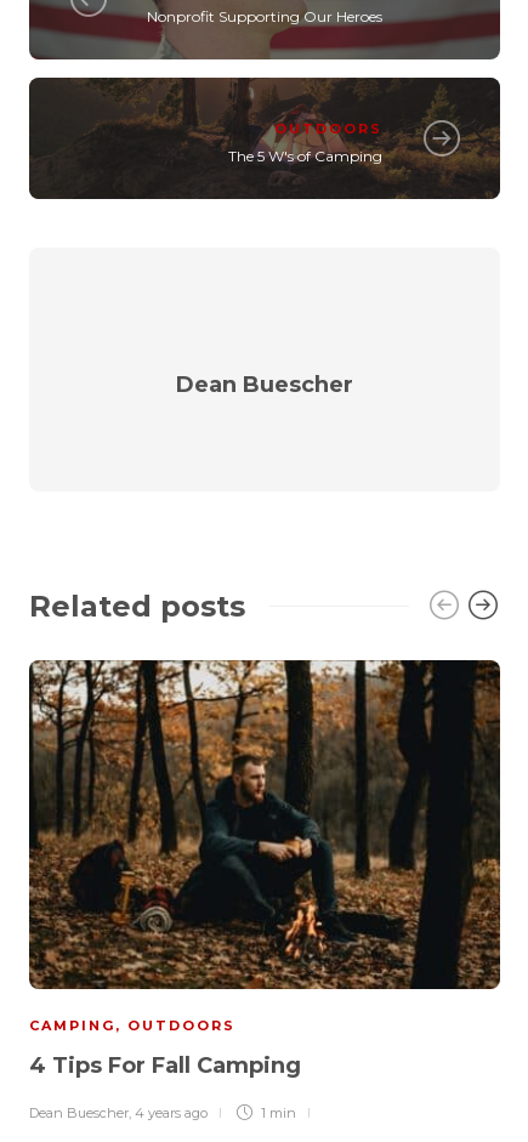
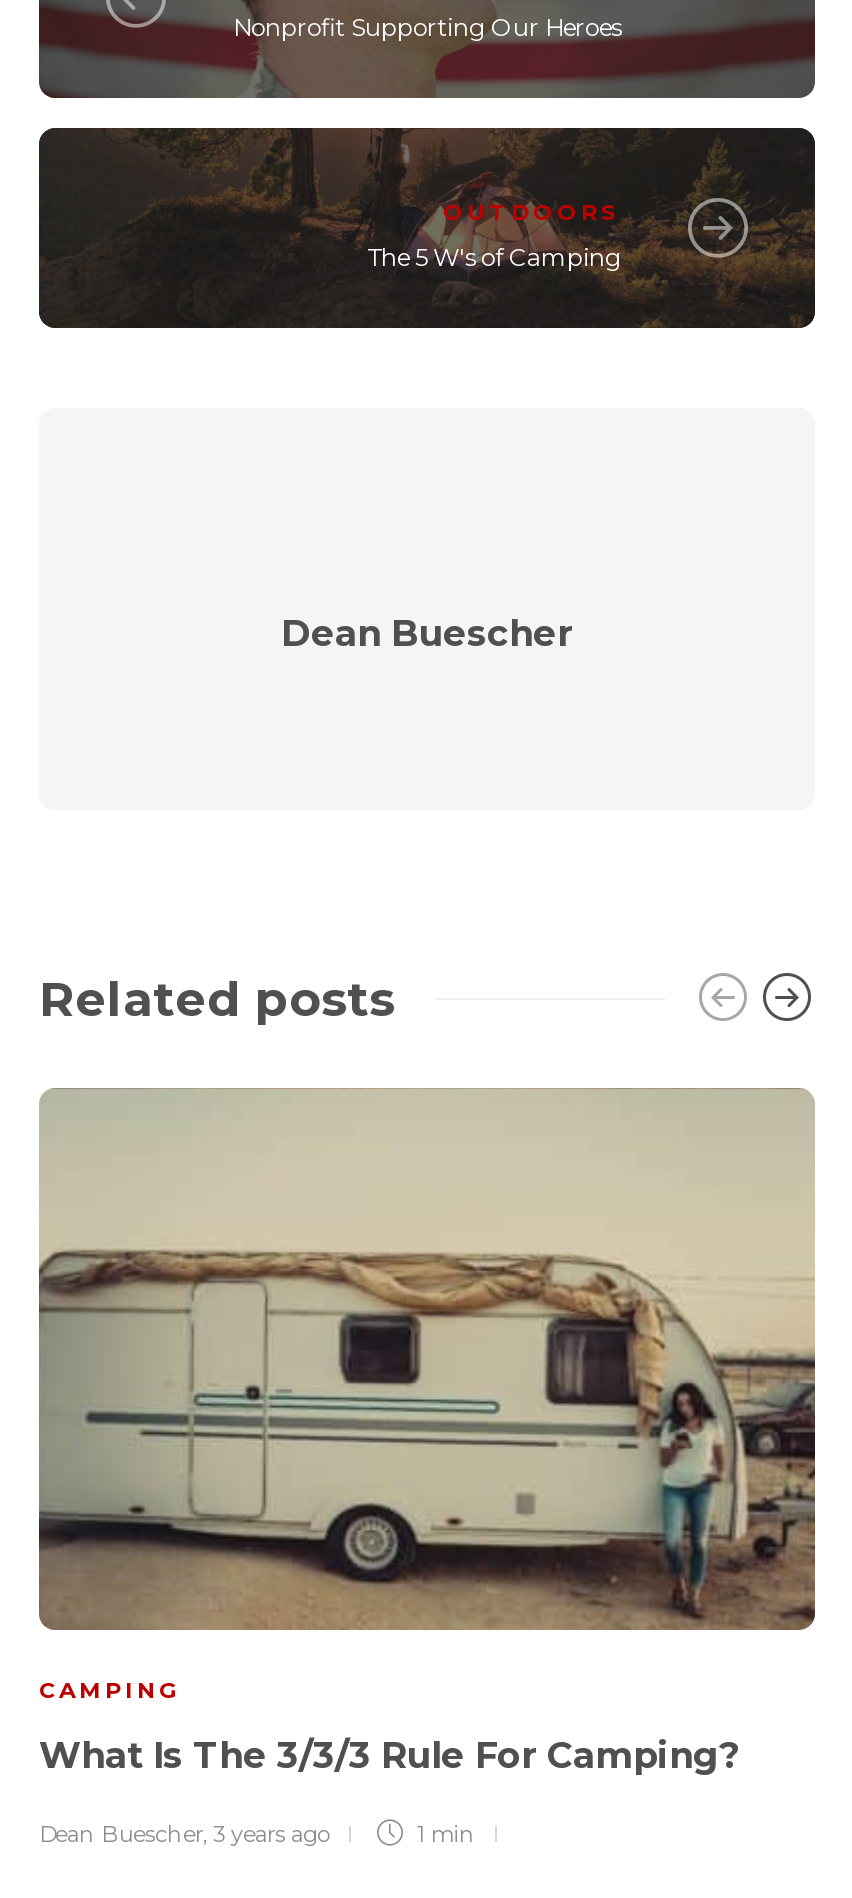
- [image]
- CAMPING, OUTDOORS
+ [image]
+ CAMPING

- 4 Tips For Fall Camping
+ What Is The 3/3/3 Rule For Camping?

- Dean Buescher, 4 years ago
+ Dean Buescher, 3 years ago
